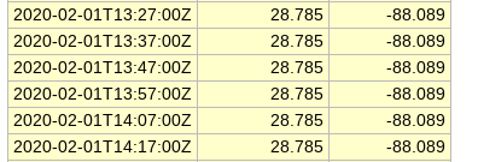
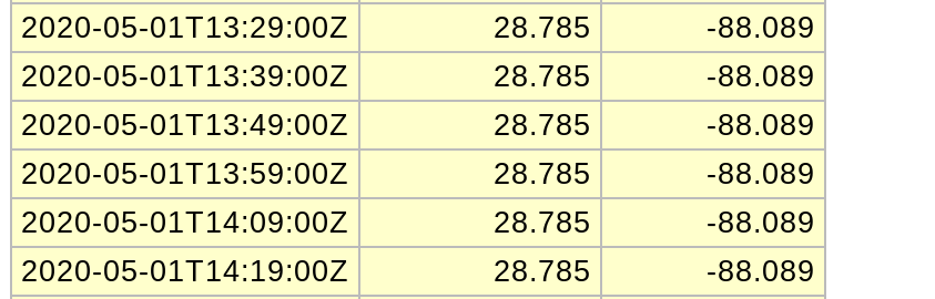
- 2020-02-01T13:27:00Z
+ 2020-05-01T13:29:00Z

- 2020-02-01T13:37:00Z
+ 2020-05-01T13:39:00Z

- 2020-02-01T13:47:00Z
+ 2020-05-01T13:49:00Z

- 2020-02-01T13:57:00Z
+ 2020-05-01T13:59:00Z

- 2020-02-01T14:07:00Z
+ 2020-05-01T14:09:00Z

- 2020-02-01T14:17:00Z
+ 2020-05-01T14:19:00Z
